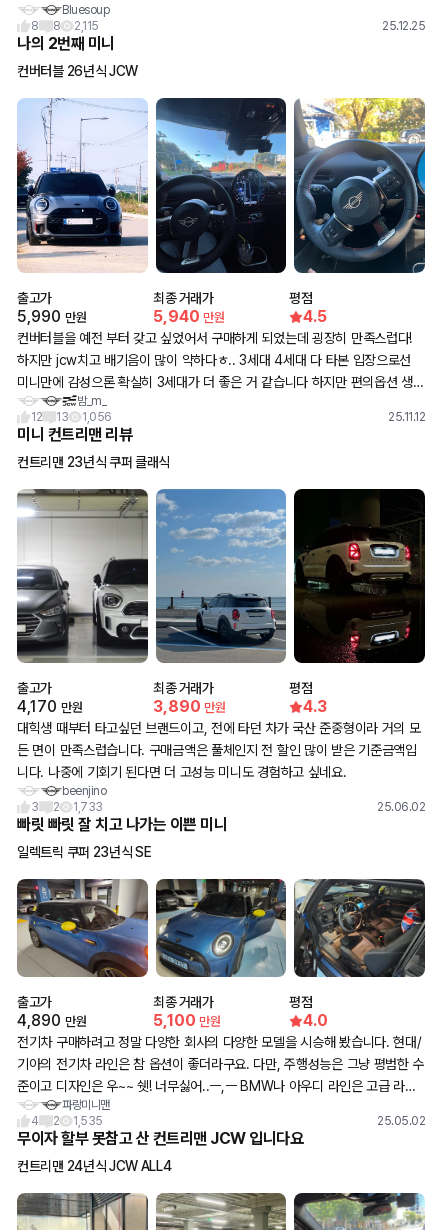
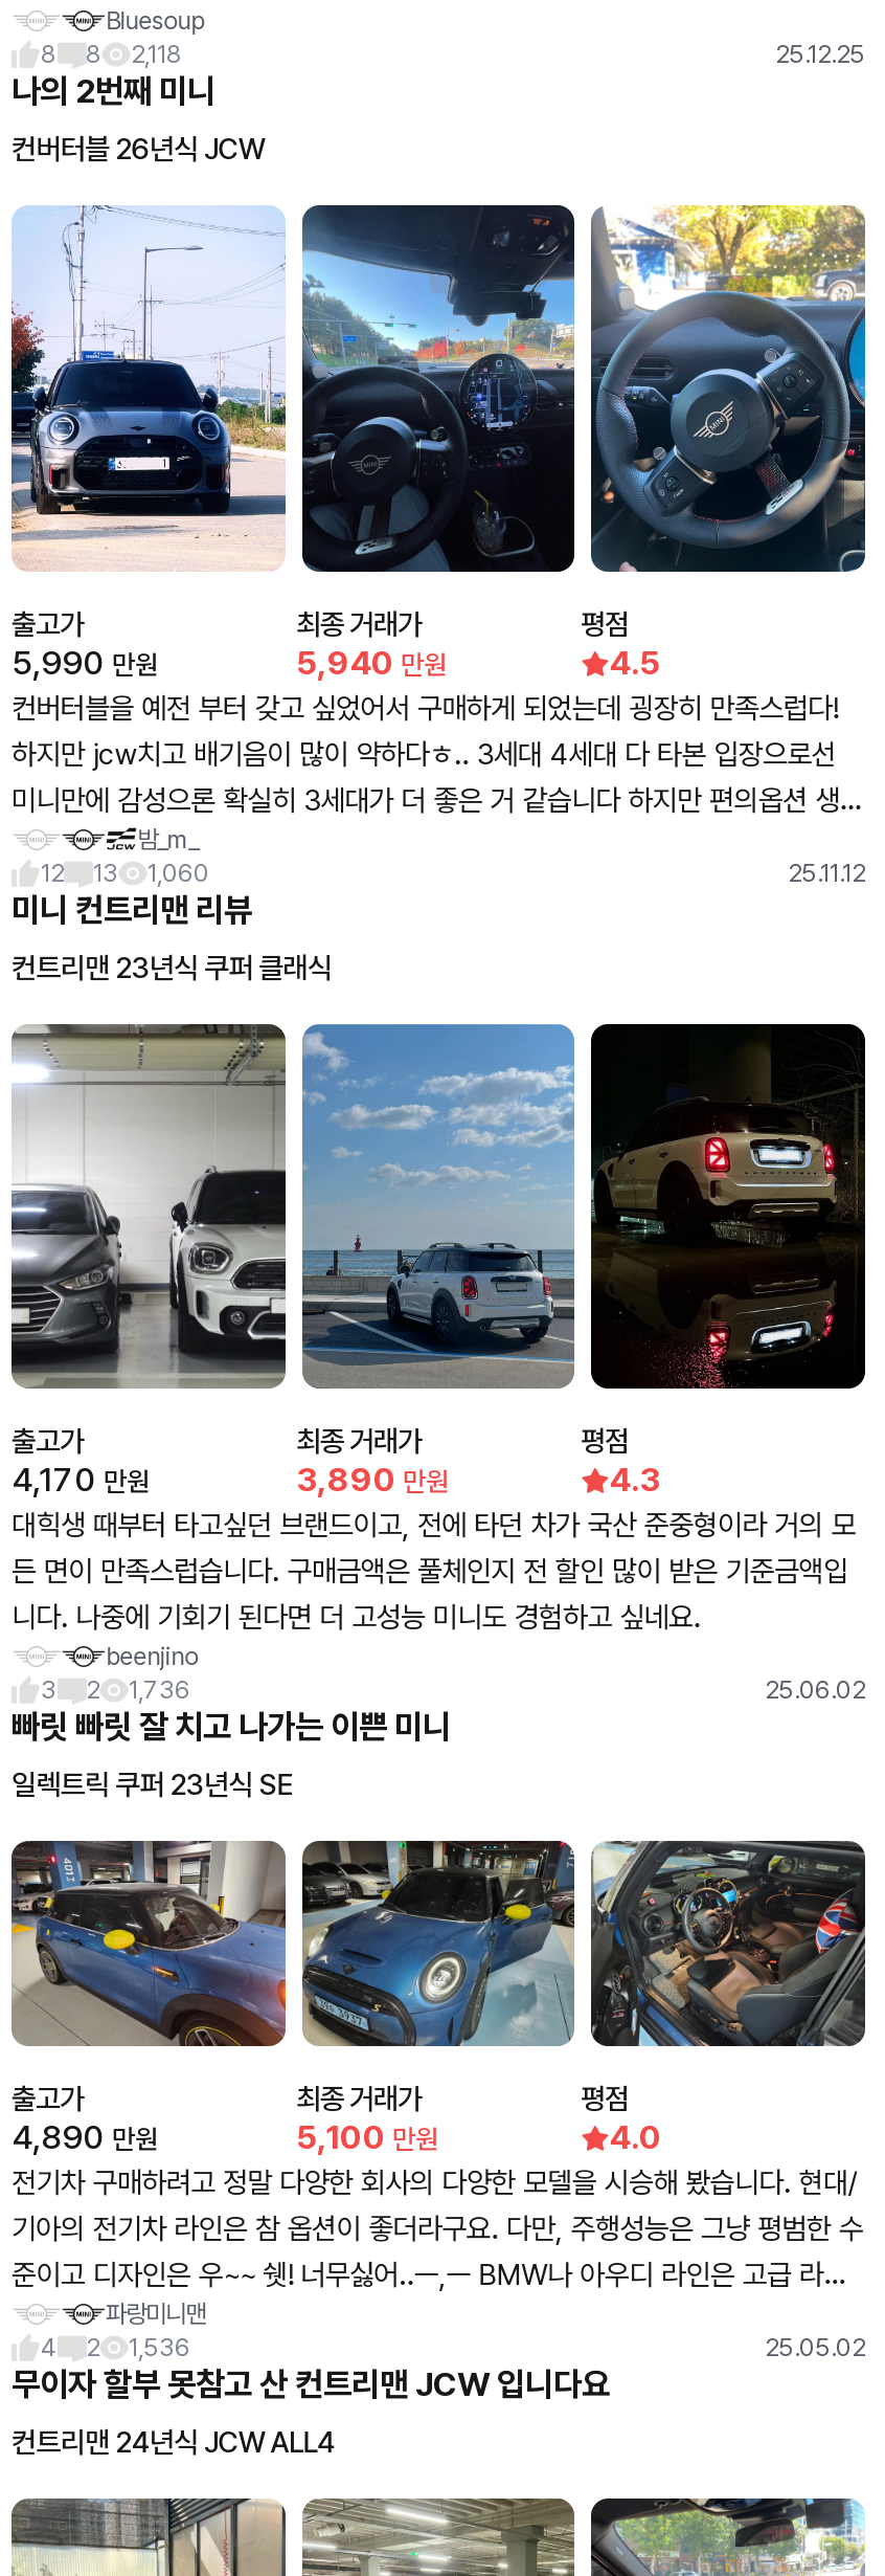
- 8 8 2,115
+ 8 8 2,118

- 12 13 1,056
+ 12 13 1,060

- 3 2 1,733
+ 3 2 1,736

- 4 2 1,535
+ 4 2 1,536
